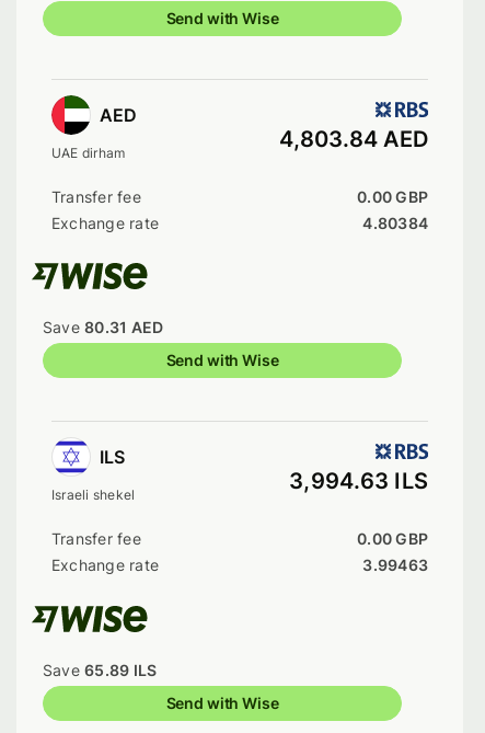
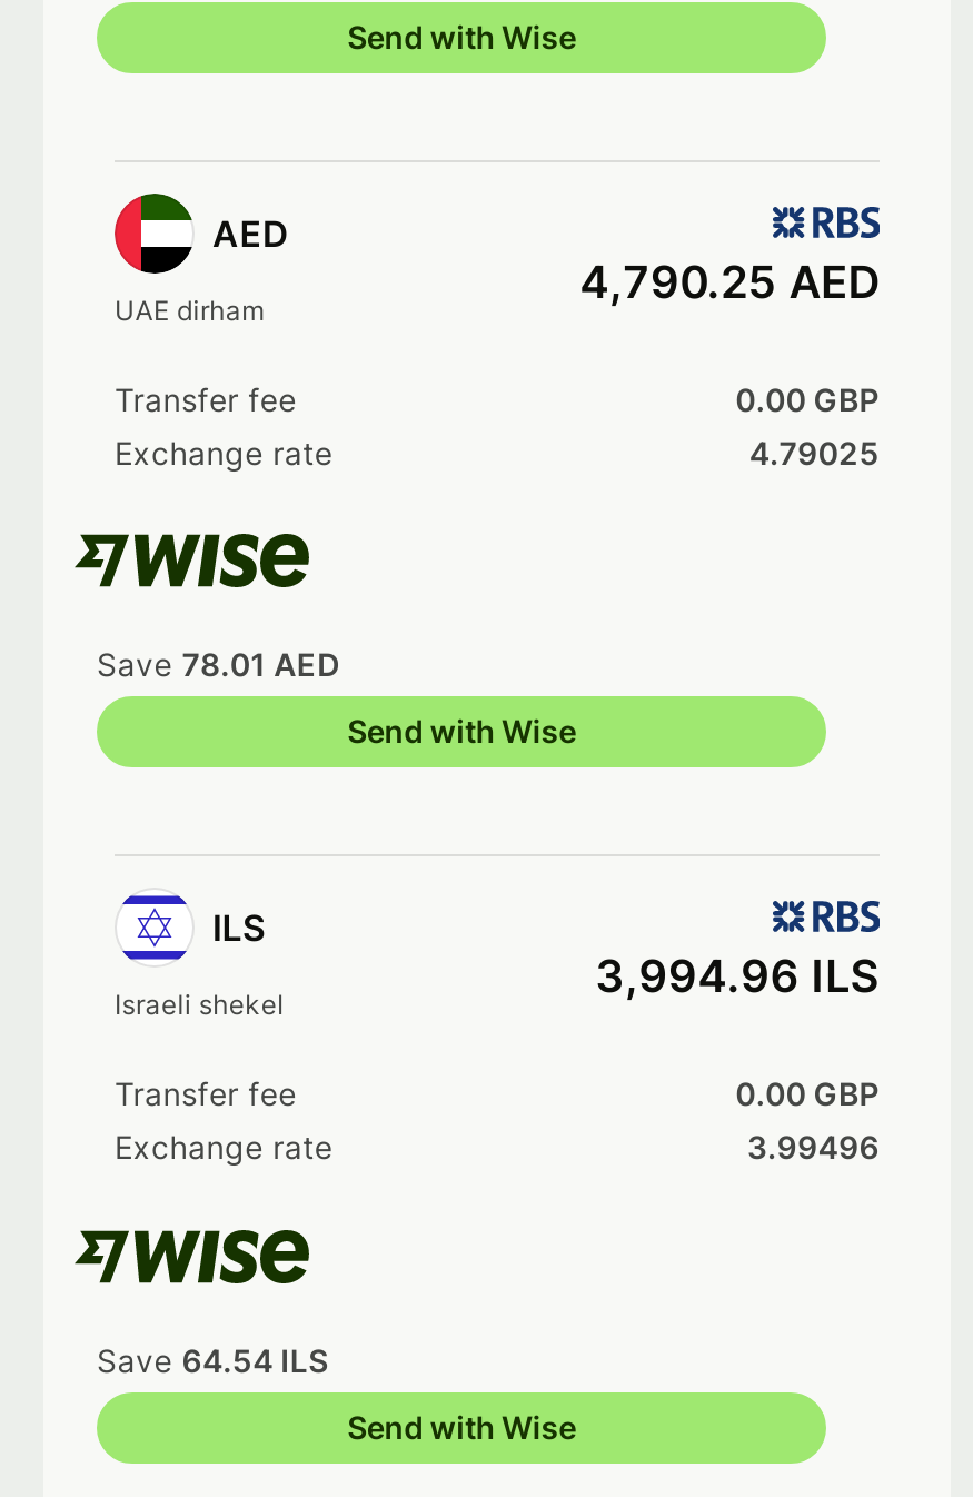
- 4,803.84 AED
+ 4,790.25 AED

- 4.80384
+ 4.79025

- Save 80.31 AED
+ Save 78.01 AED

- 3,994.63 ILS
+ 3,994.96 ILS

- 3.99463
+ 3.99496

- Save 65.89 ILS
+ Save 64.54 ILS
